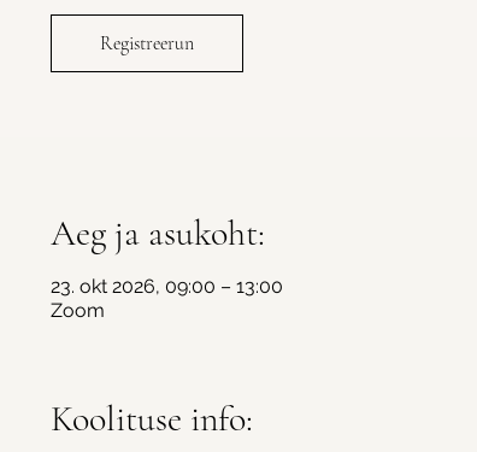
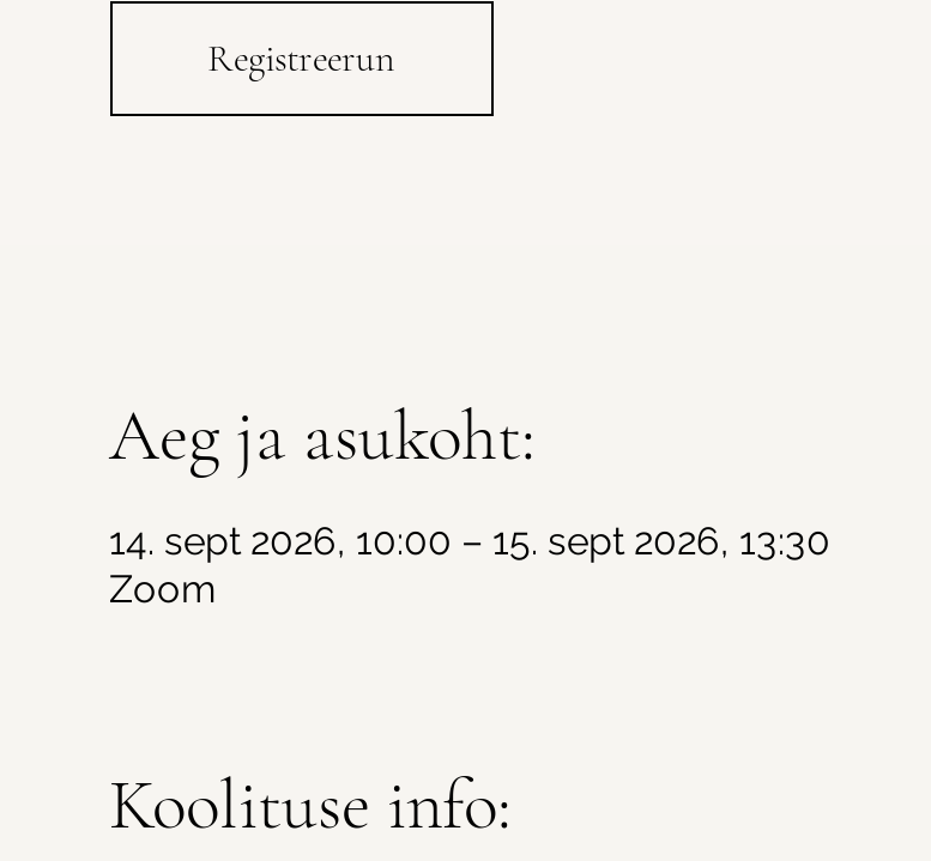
- 23. okt 2026, 09:00 – 13:00
+ 14. sept 2026, 10:00 – 15. sept 2026, 13:30
